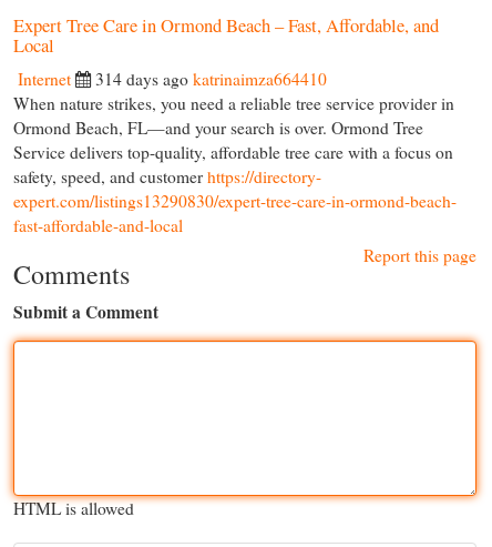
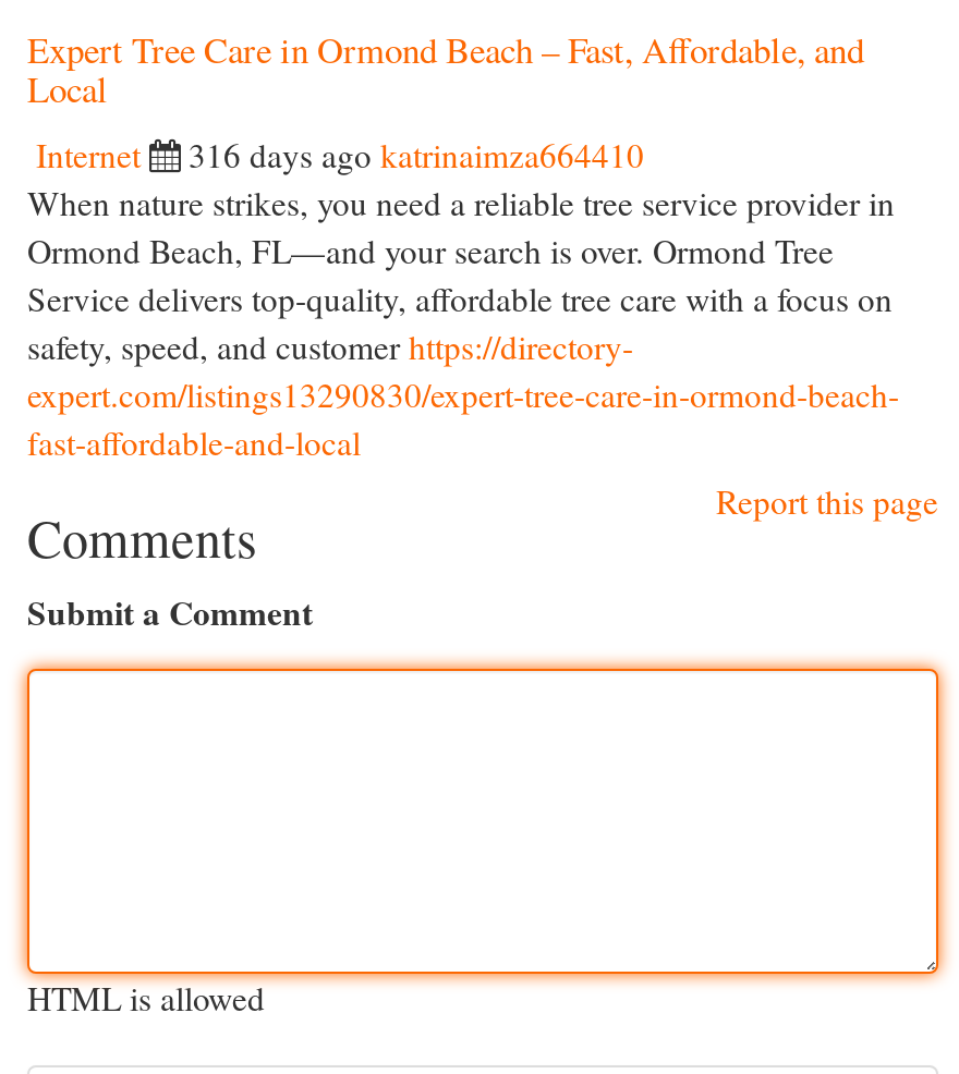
- 314 days ago katrinaimza664410
+ 316 days ago katrinaimza664410
